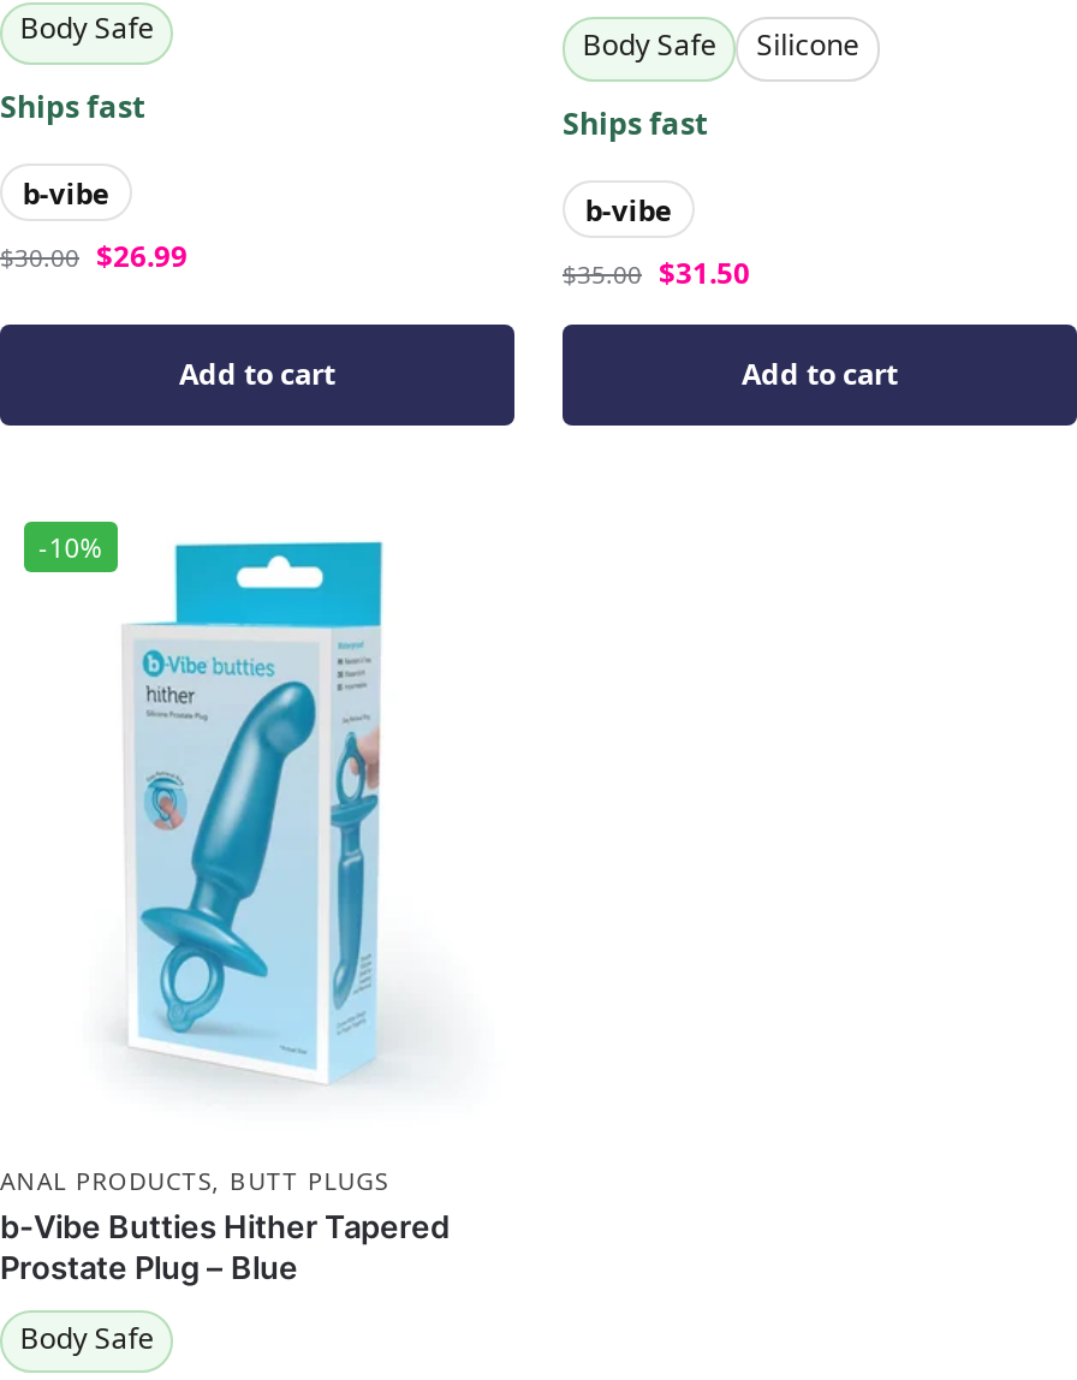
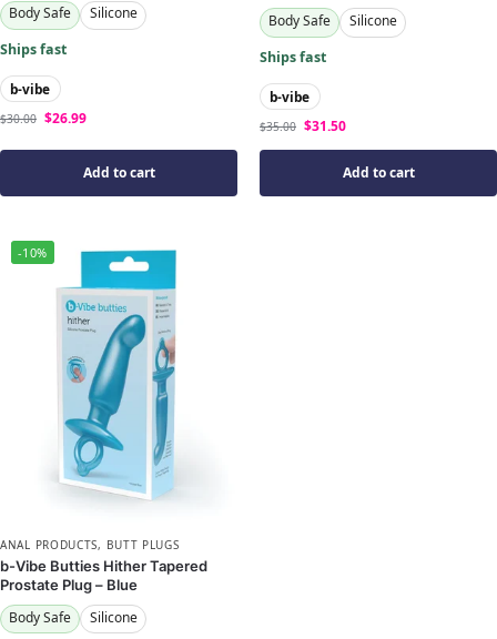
+ Silicone

+ Silicone
